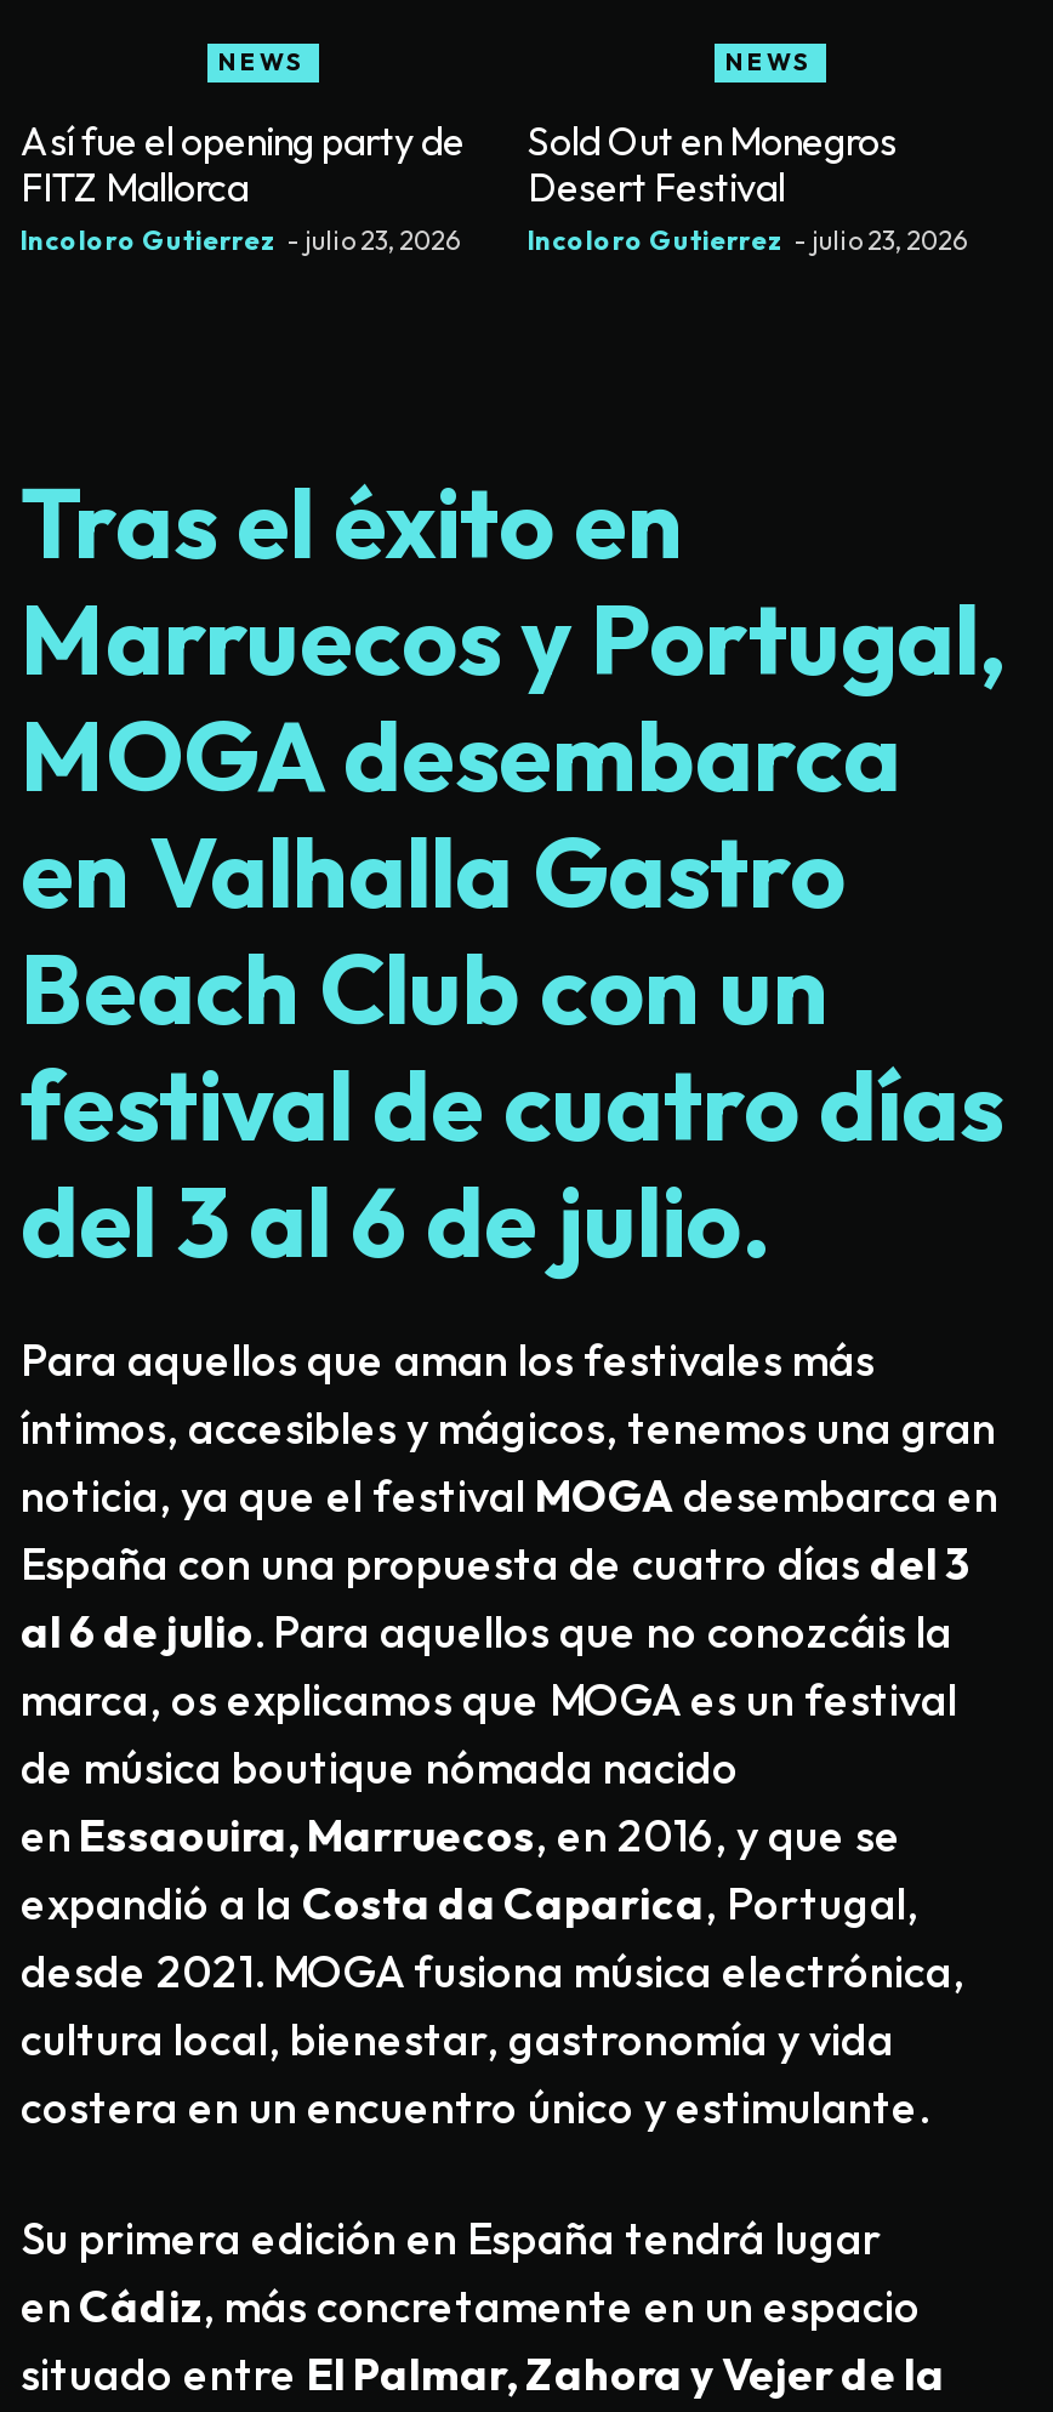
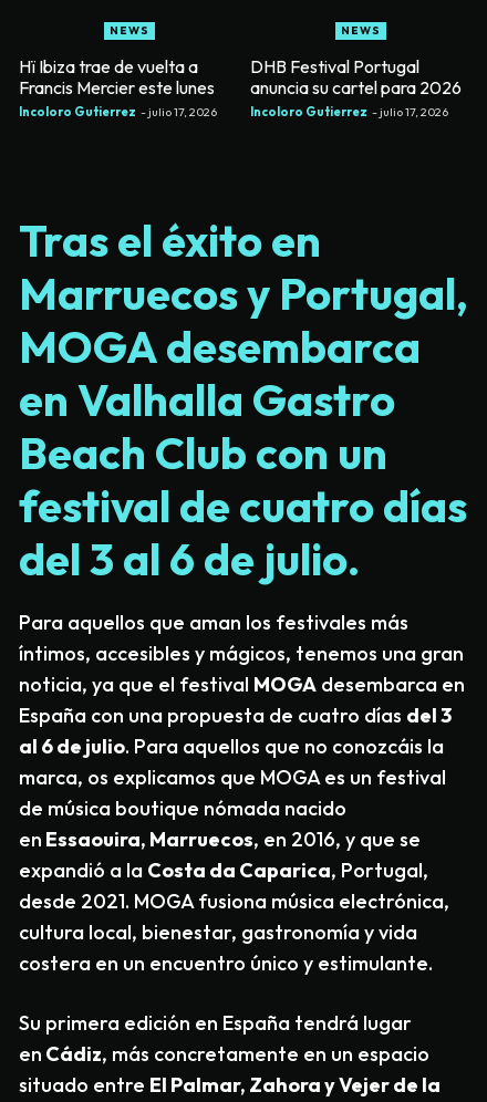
- Así fue el opening party de
- FITZ Mallorca
- Incoloro Gutierrez - julio 23, 2026
+ Hï Ibiza trae de vuelta a
+ Francis Mercier este lunes
+ Incoloro Gutierrez - julio 17, 2026

- Sold Out en Monegros
- Desert Festival
- Incoloro Gutierrez - julio 23, 2026
+ DHB Festival Portugal
+ anuncia su cartel para 2026
+ Incoloro Gutierrez - julio 17, 2026
